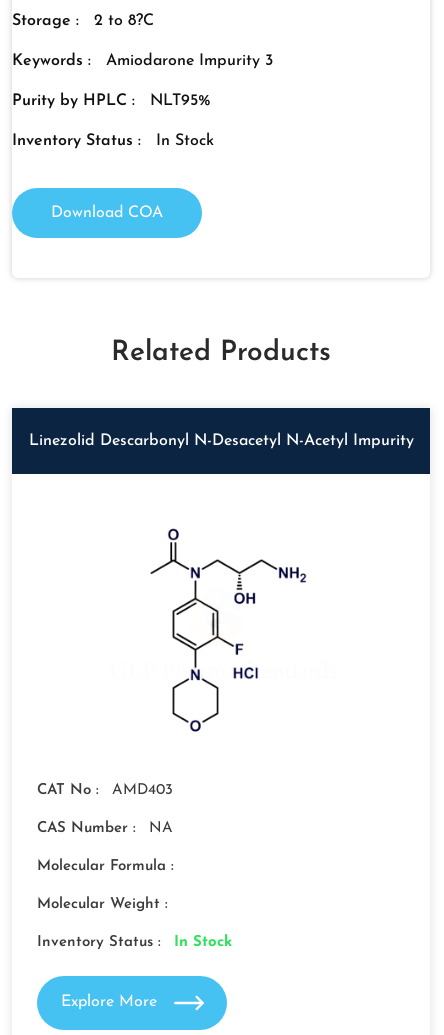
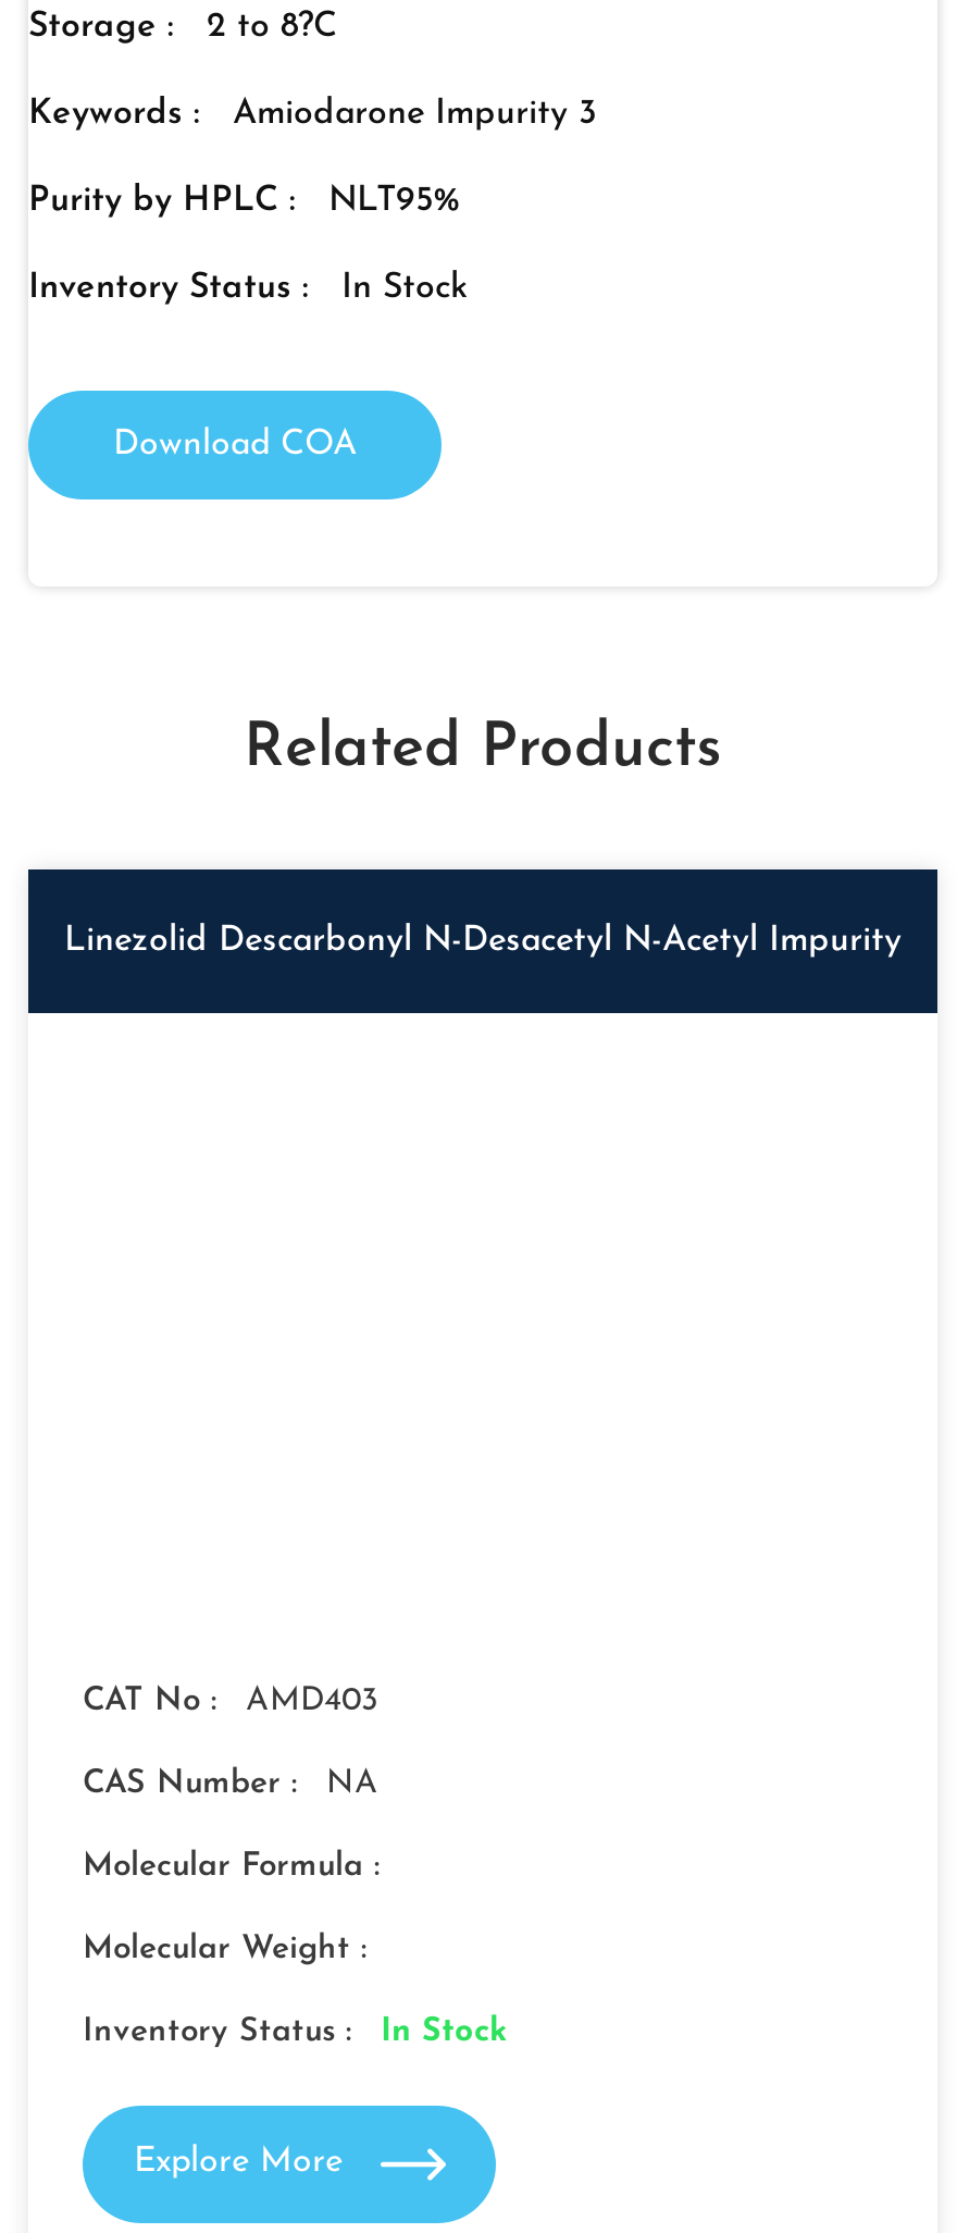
- [image]
